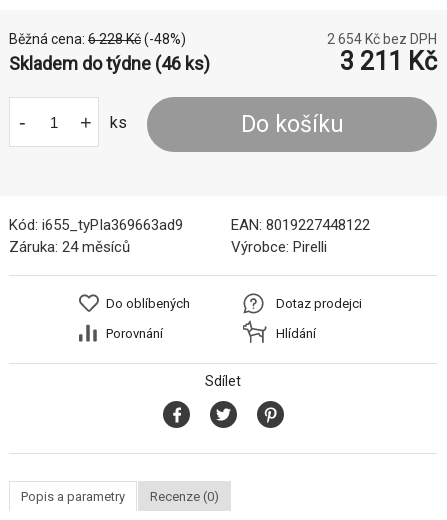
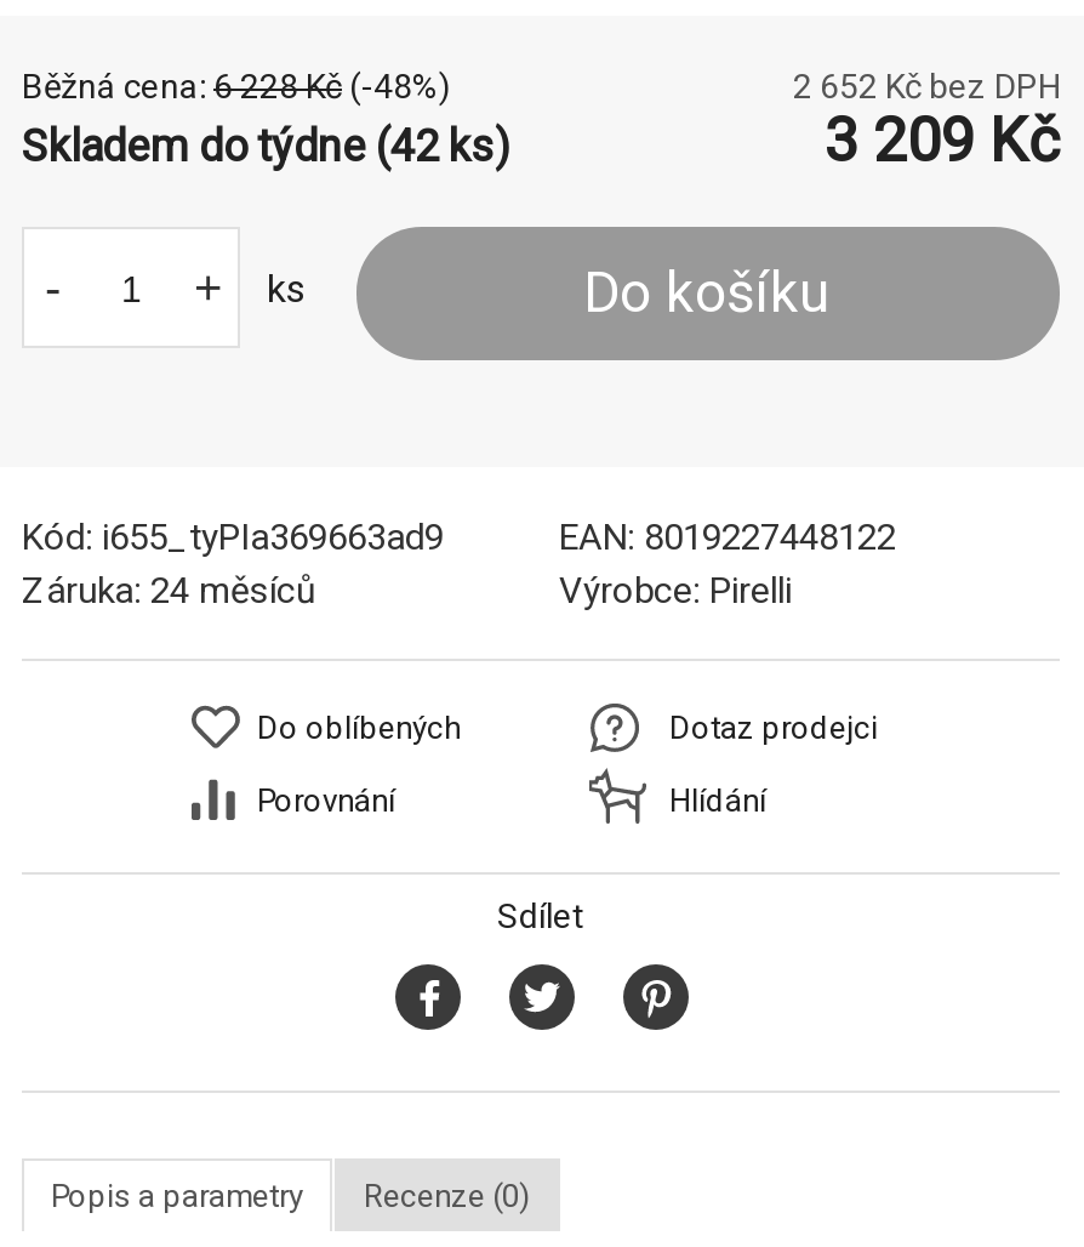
- 2 654 Kč bez DPH
+ 2 652 Kč bez DPH

- 3 211 Kč
+ 3 209 Kč

- Skladem do týdne (46 ks)
+ Skladem do týdne (42 ks)
